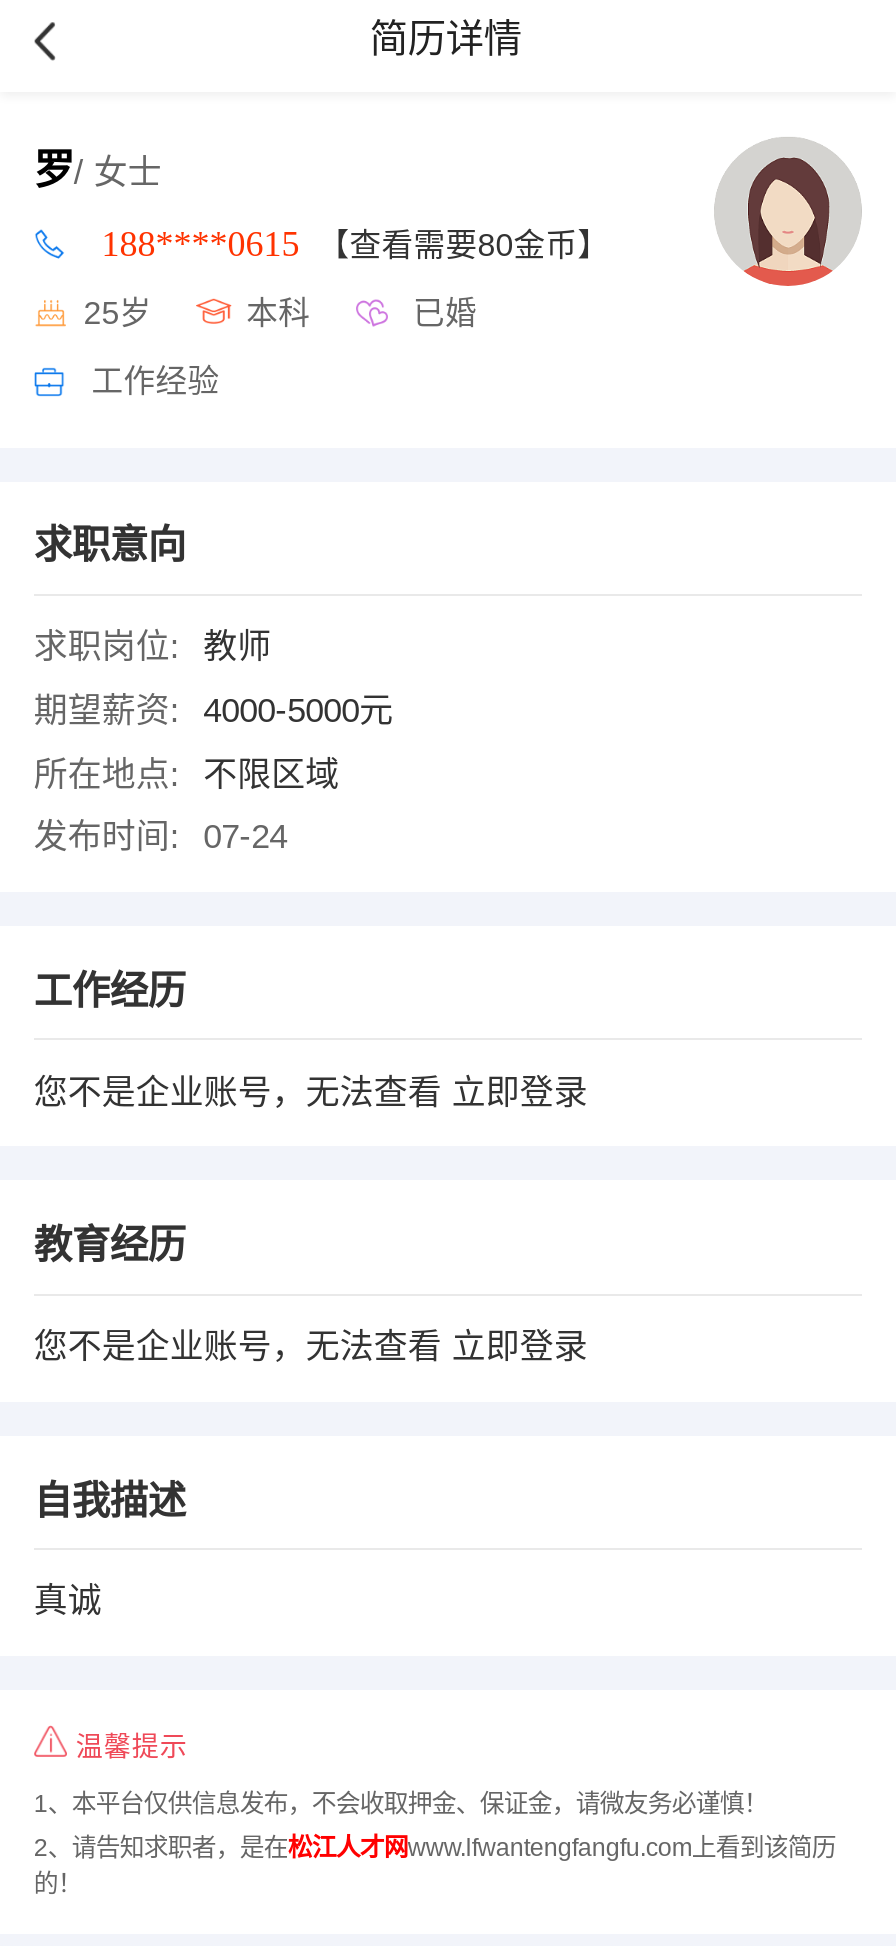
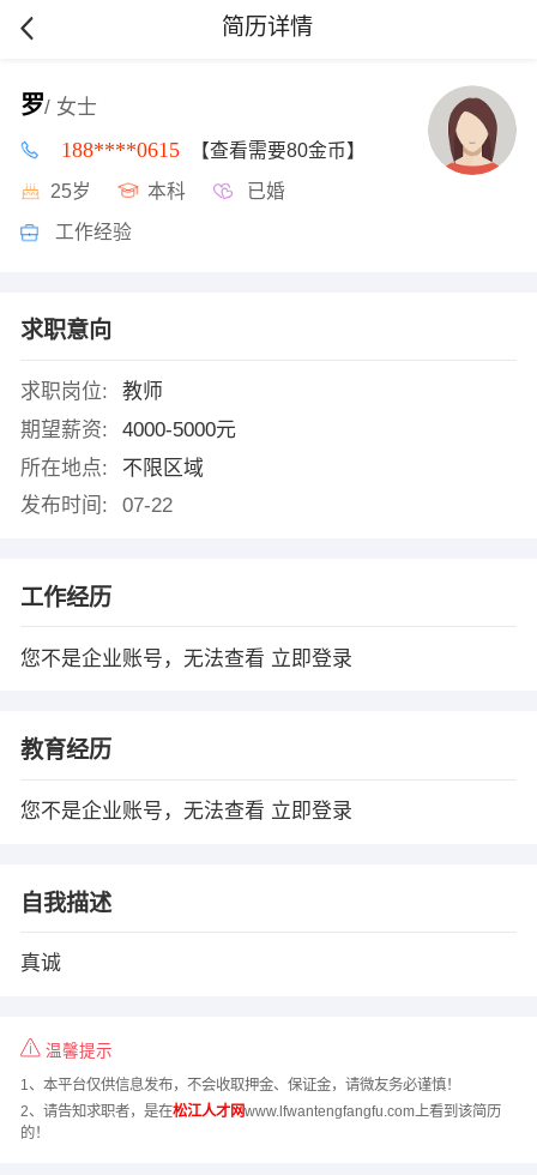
- 发布时间: 07-24
+ 发布时间: 07-22
